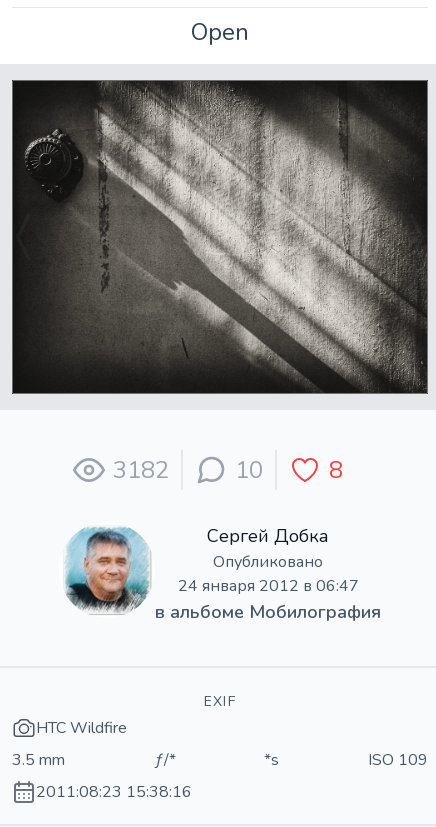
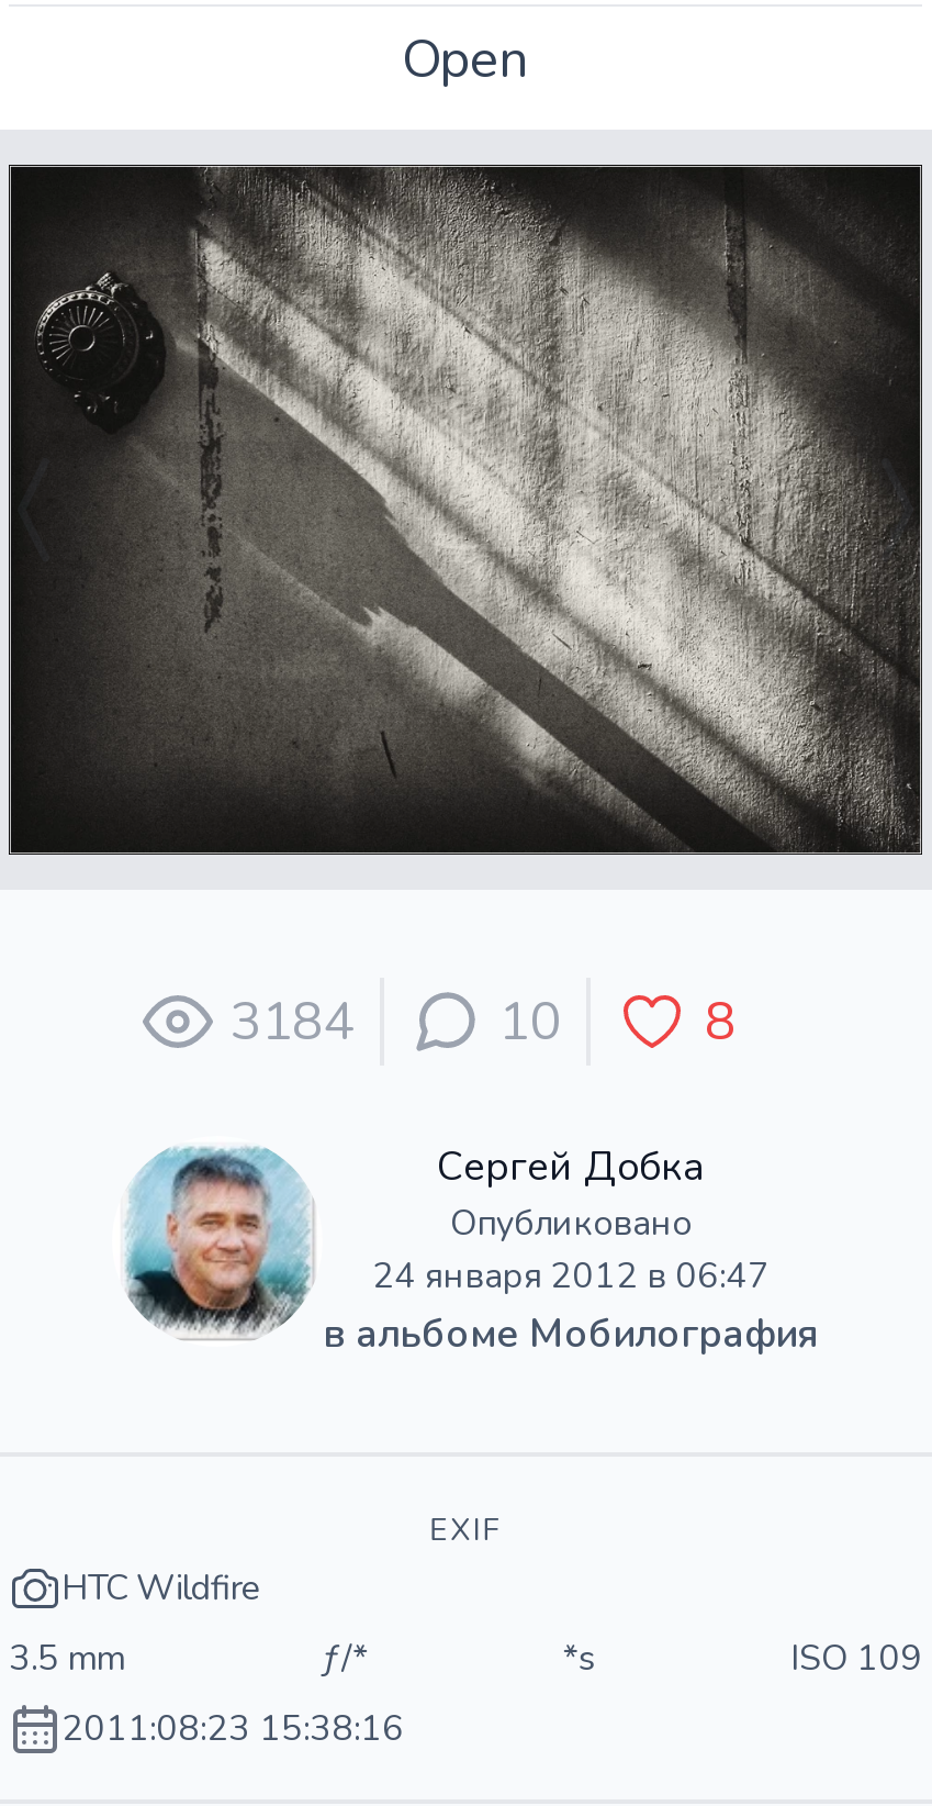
- 3182
+ 3184
